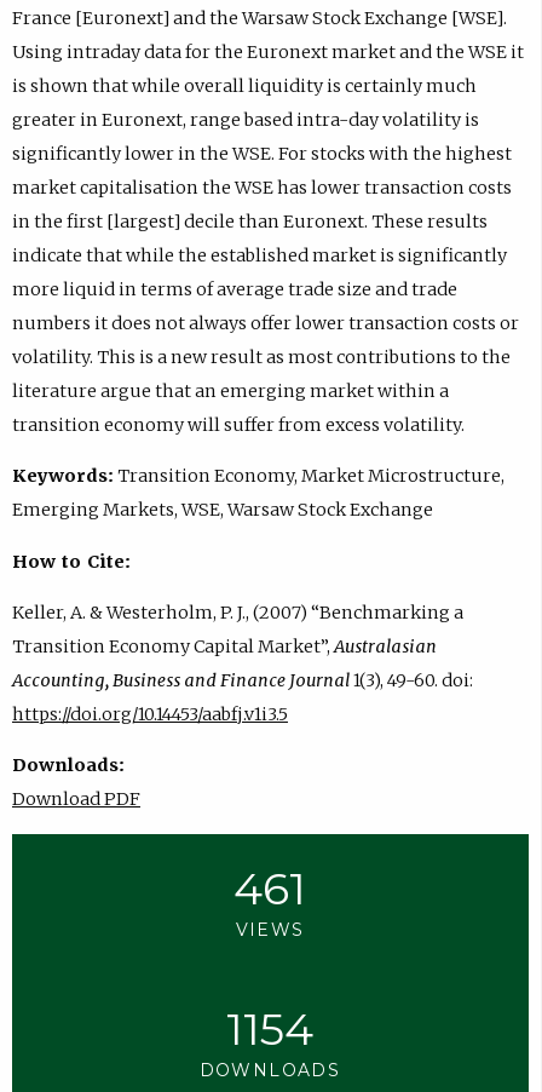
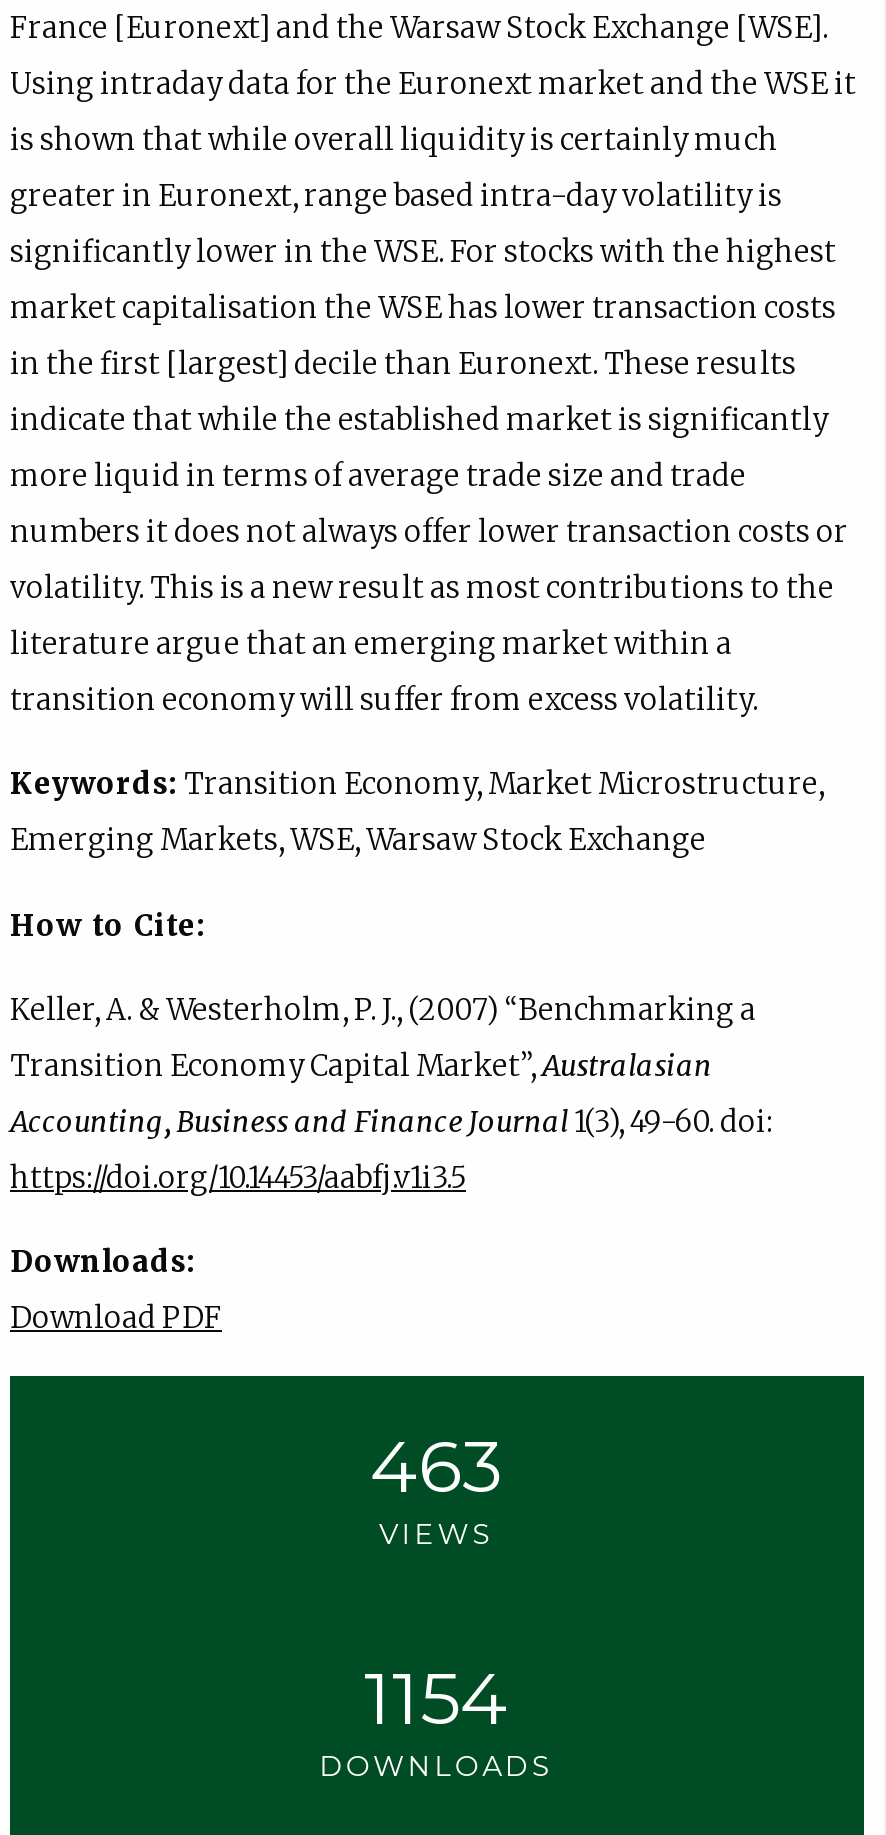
- 461
+ 463
